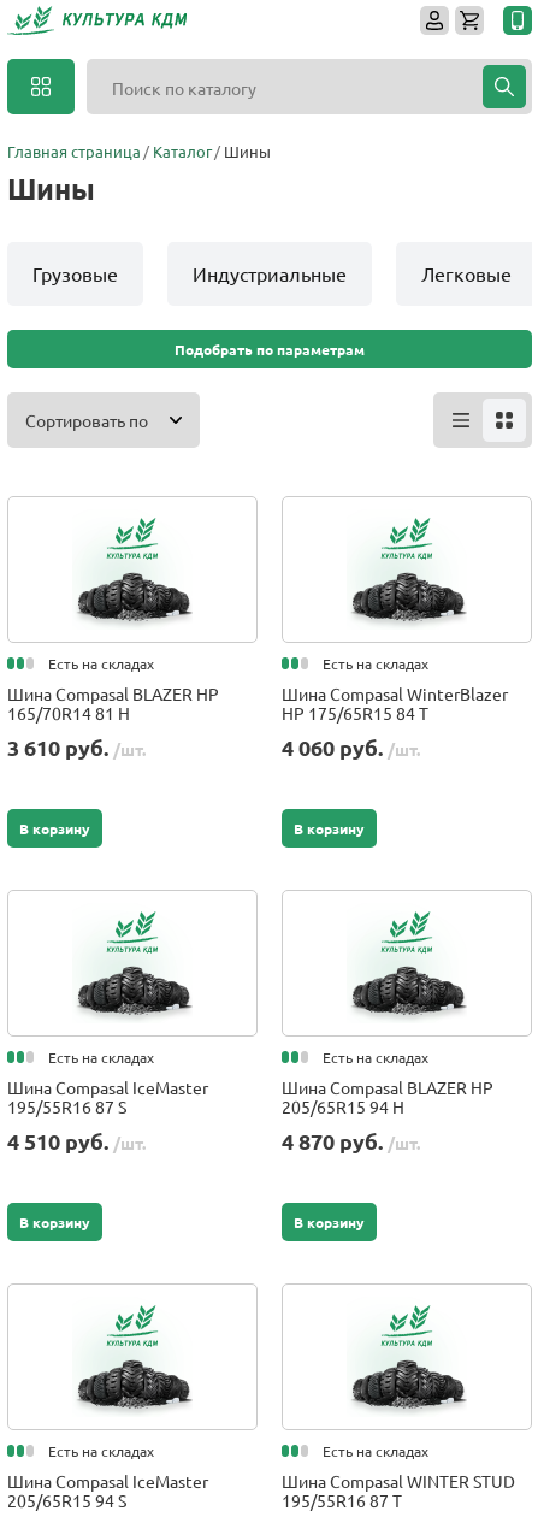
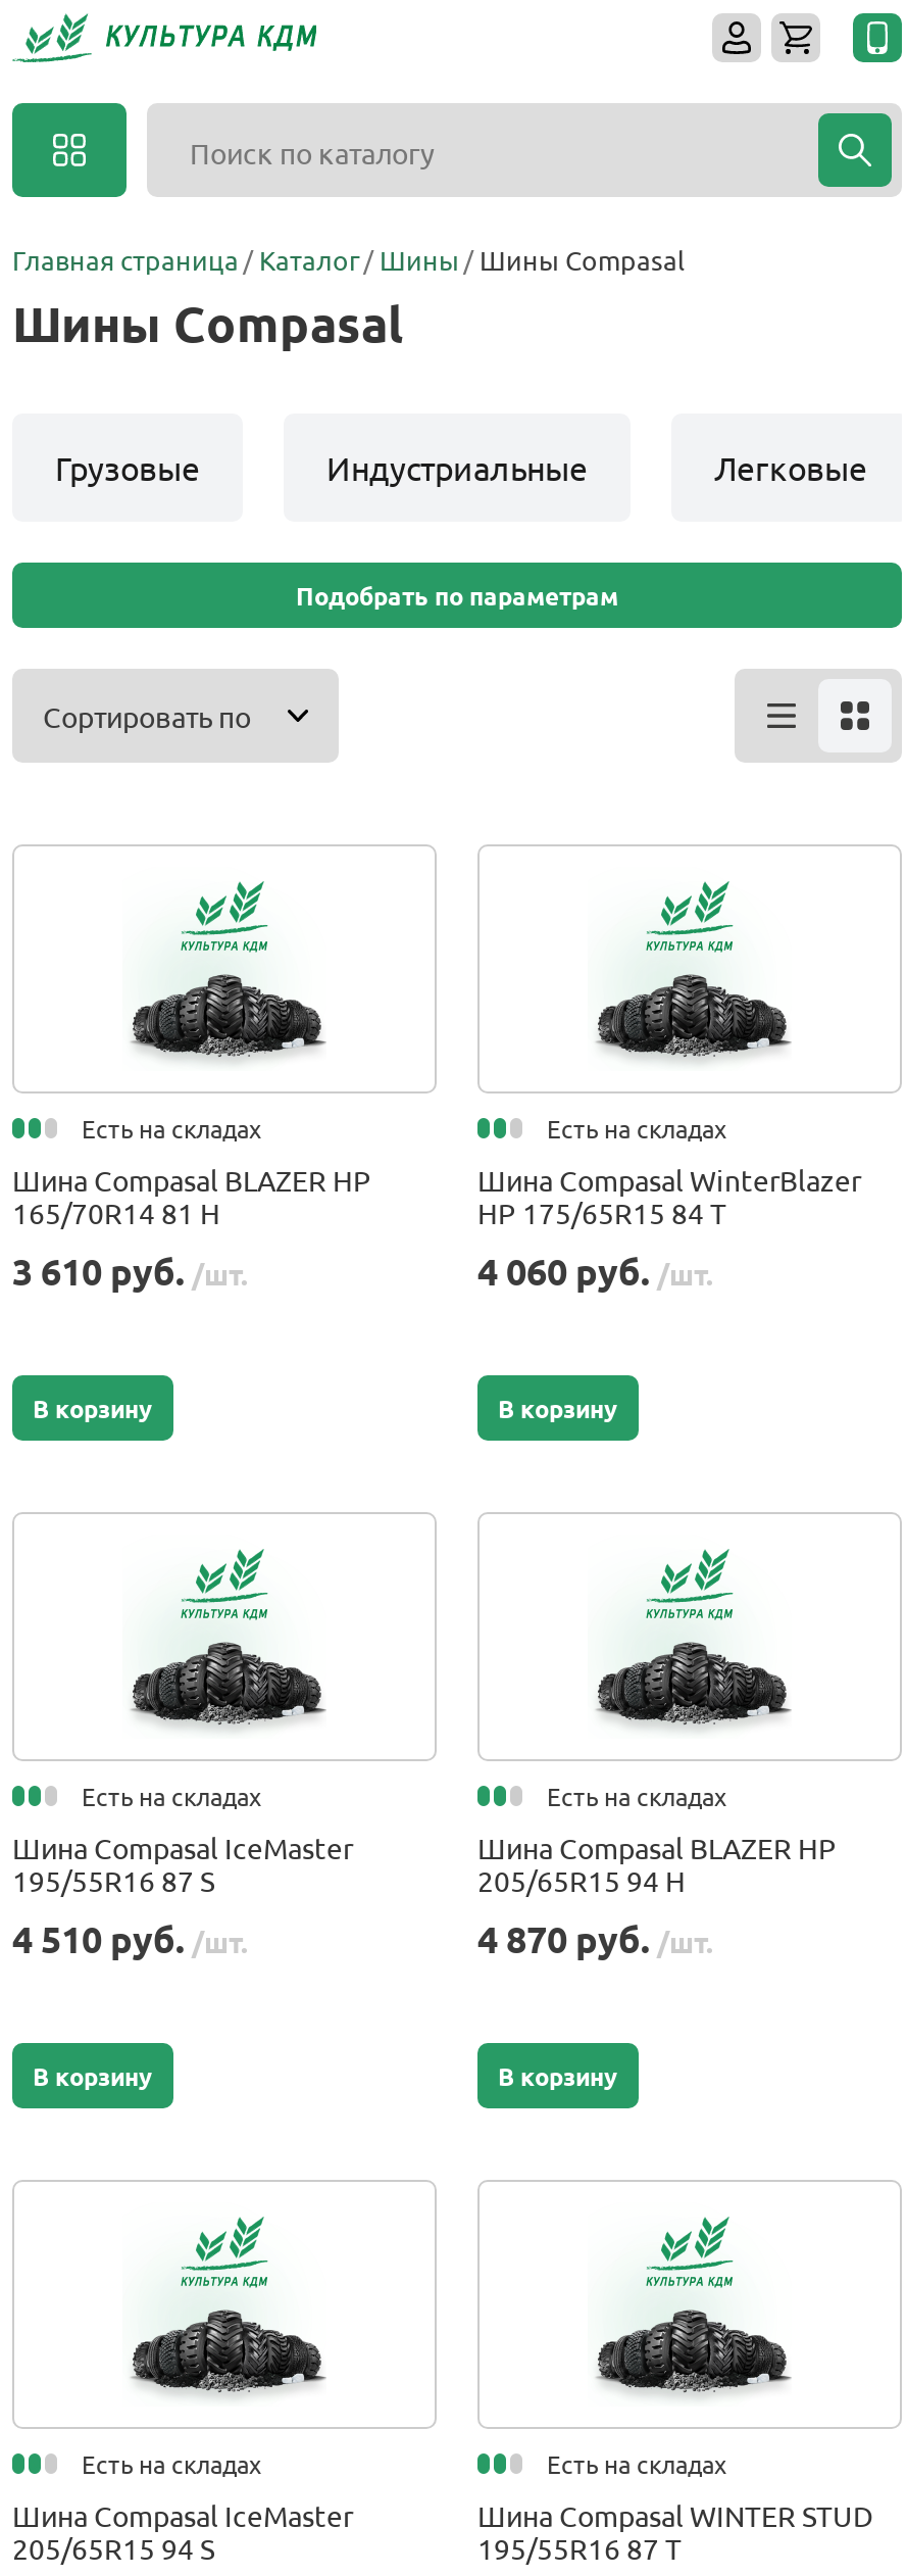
- Главная страница Каталог Шины
- Шины
+ Главная страница Каталог Шины Шины Compasal
+ Шины Compasal
